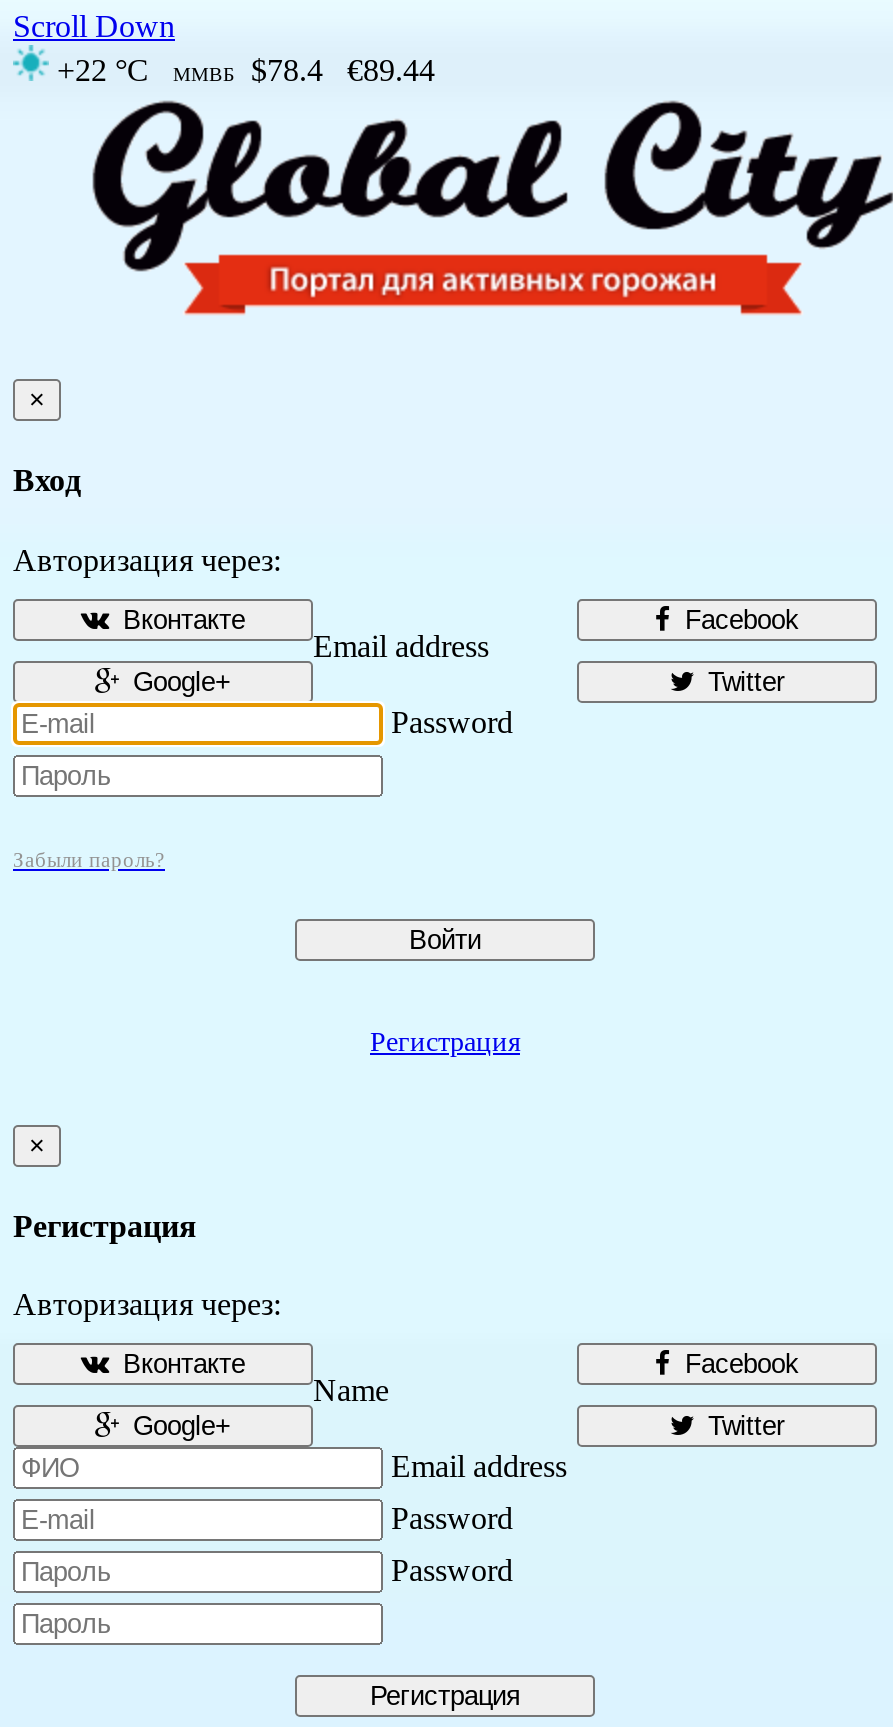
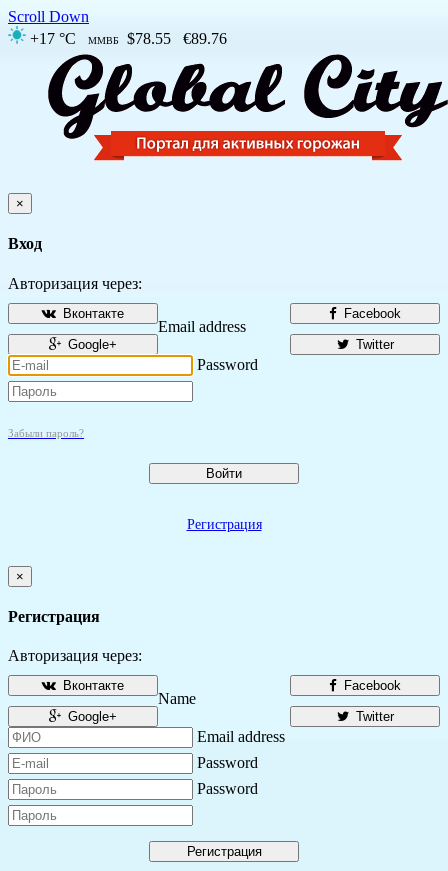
- +22 °C
+ +17 °C

- ММВБ $78.4 €89.44
+ ММВБ $78.55 €89.76
